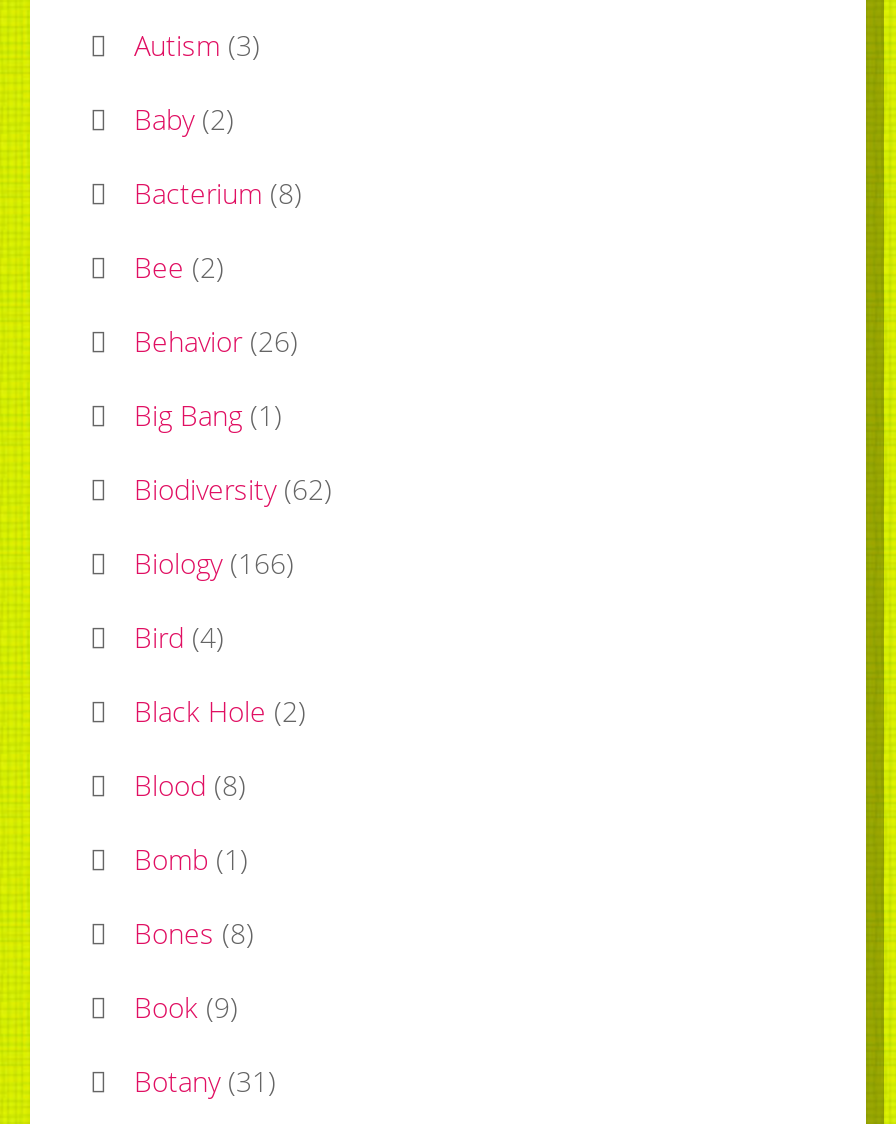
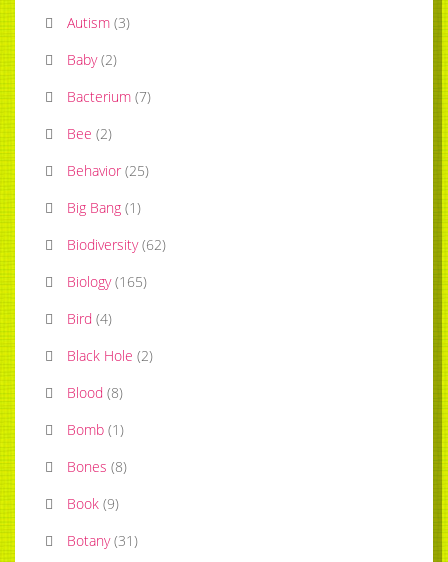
- Bacterium (8)
+ Bacterium (7)

- Behavior (26)
+ Behavior (25)

- Biology (166)
+ Biology (165)
